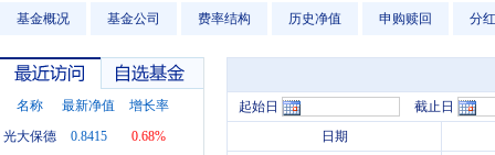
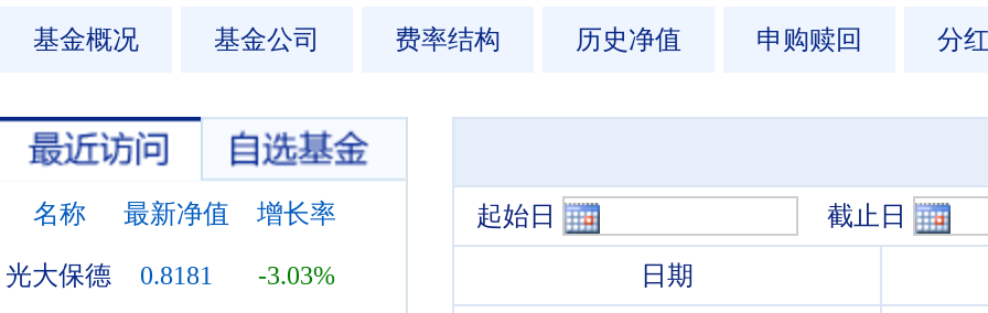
- 0.8415
+ 0.8181

- 0.68%
+ -3.03%
